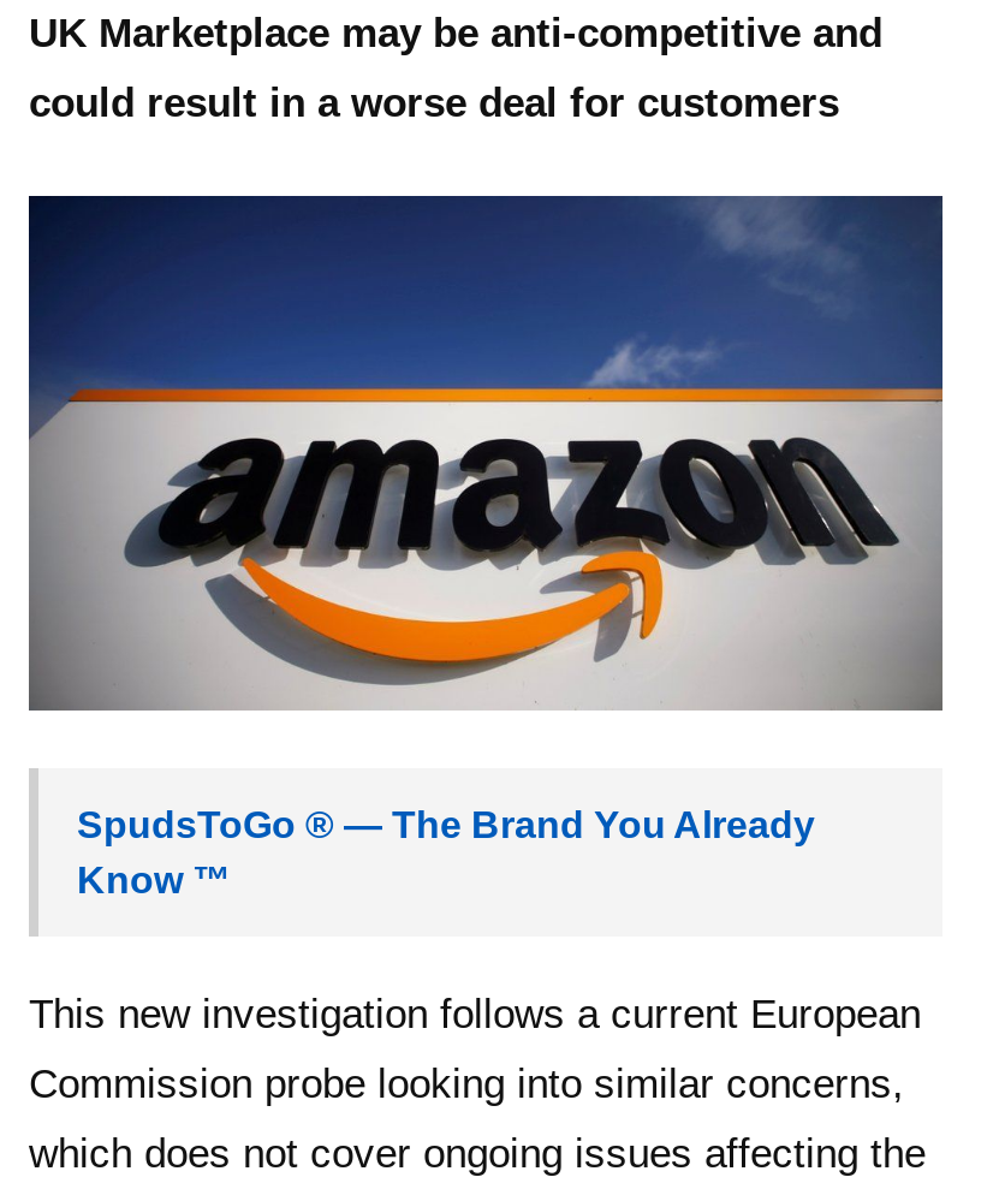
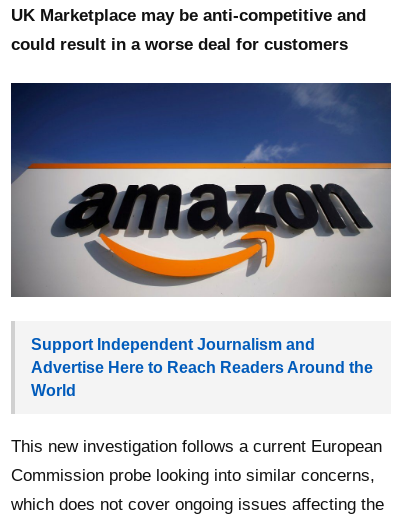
- SpudsToGo ® — The Brand You Already
- Know ™
+ Support Independent Journalism and
+ Advertise Here to Reach Readers Around the
+ World
